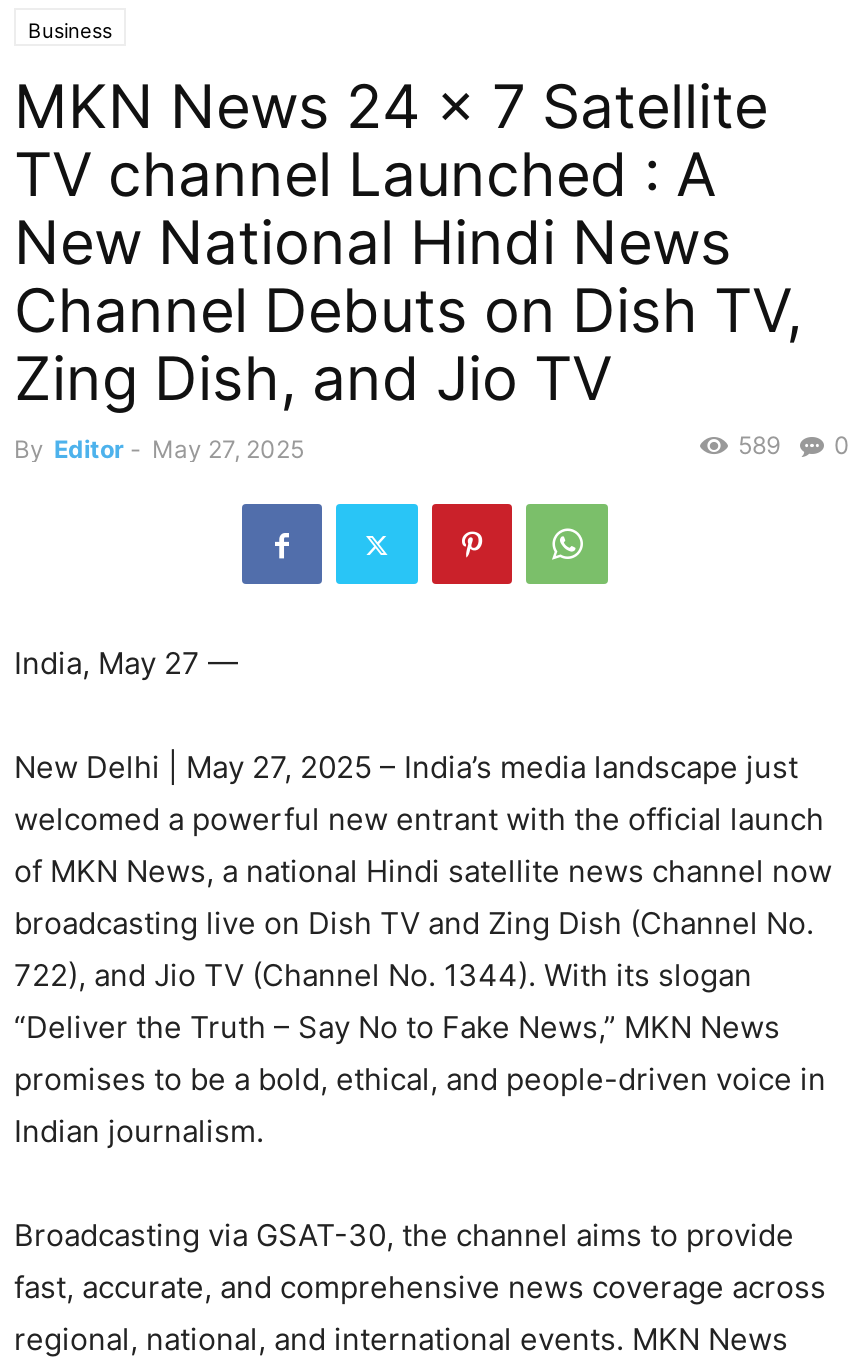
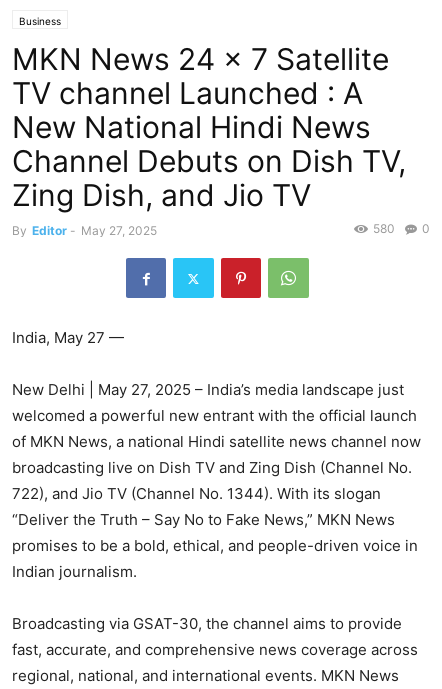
- 589 0
+ 580 0
